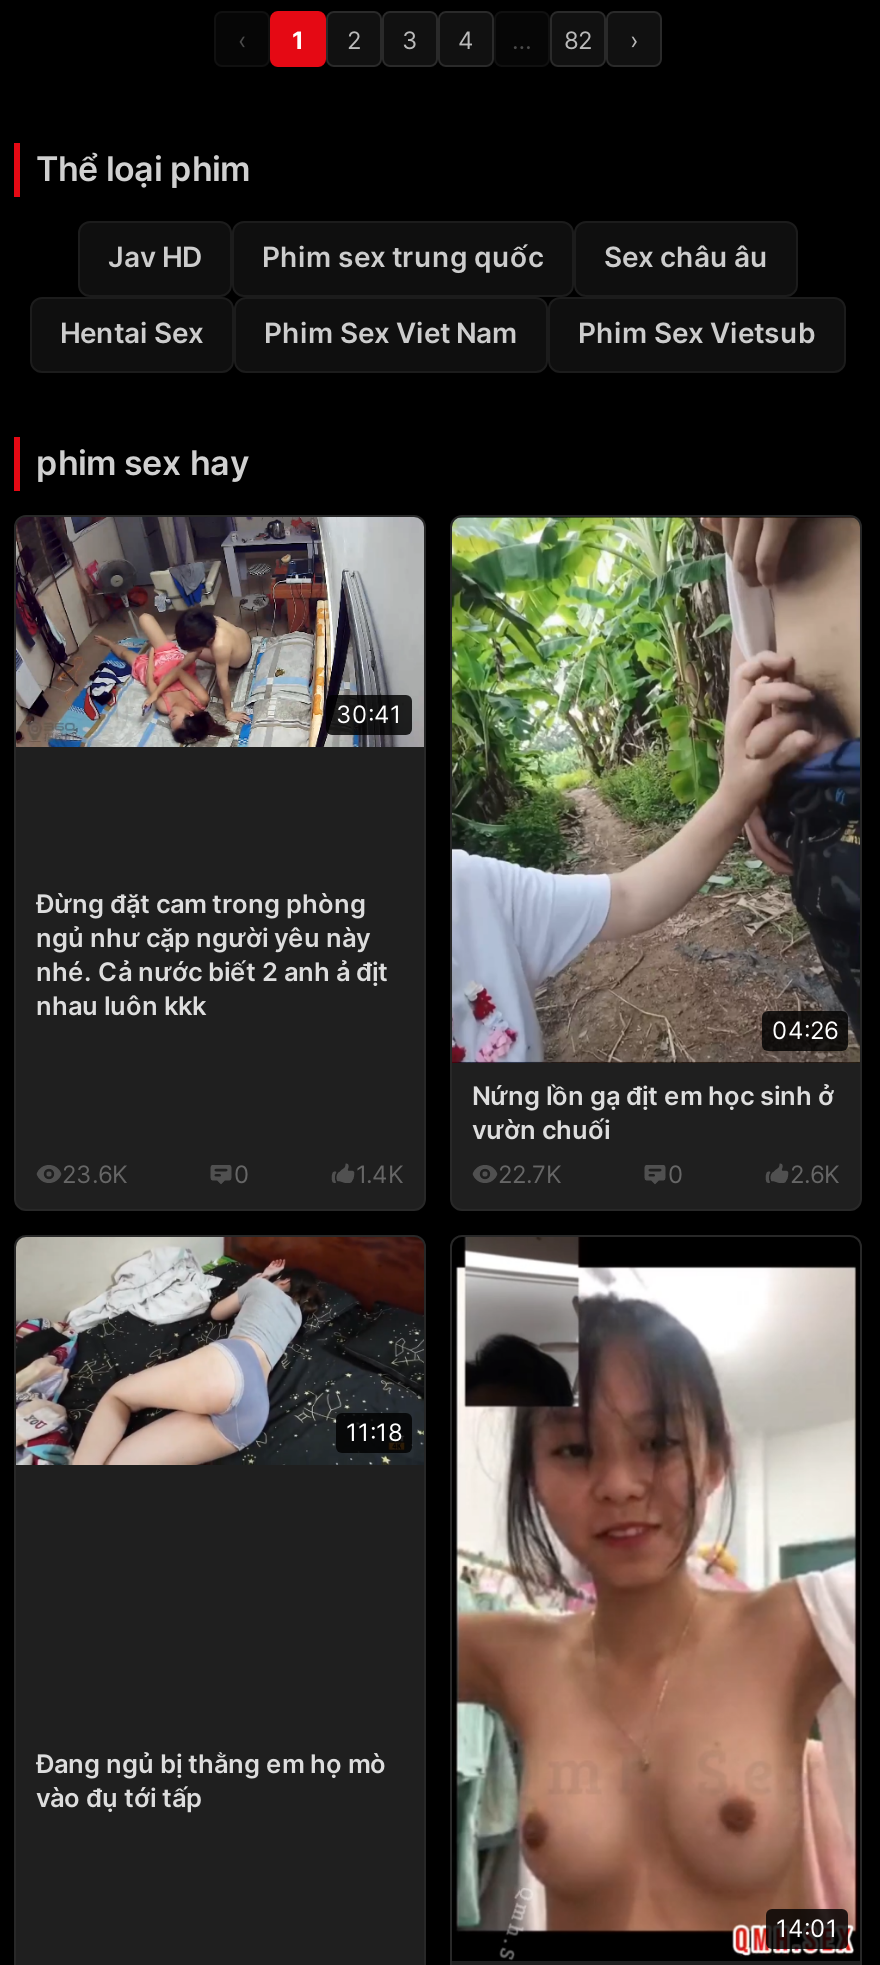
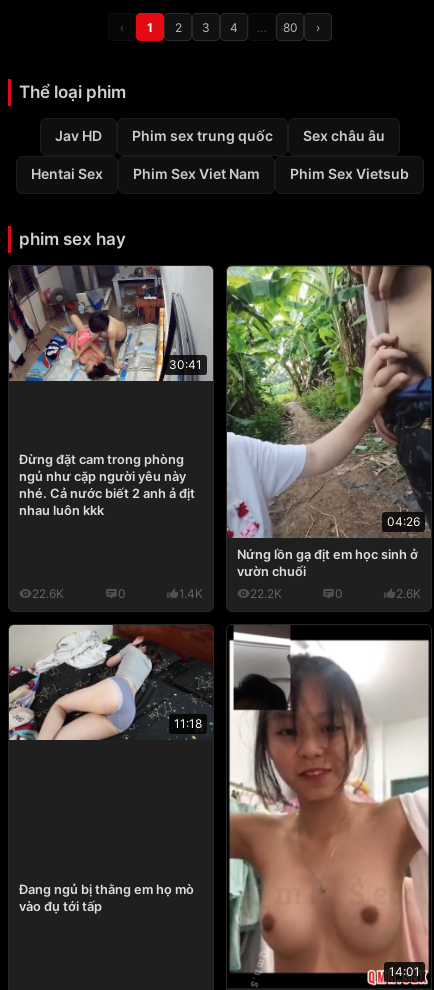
- 82
+ 80

- 23.6K
+ 22.6K

- 22.7K
+ 22.2K
